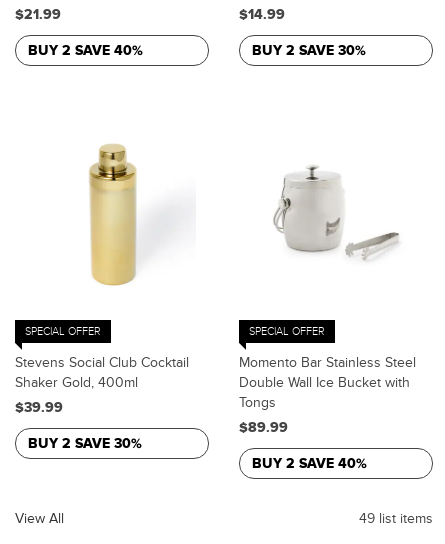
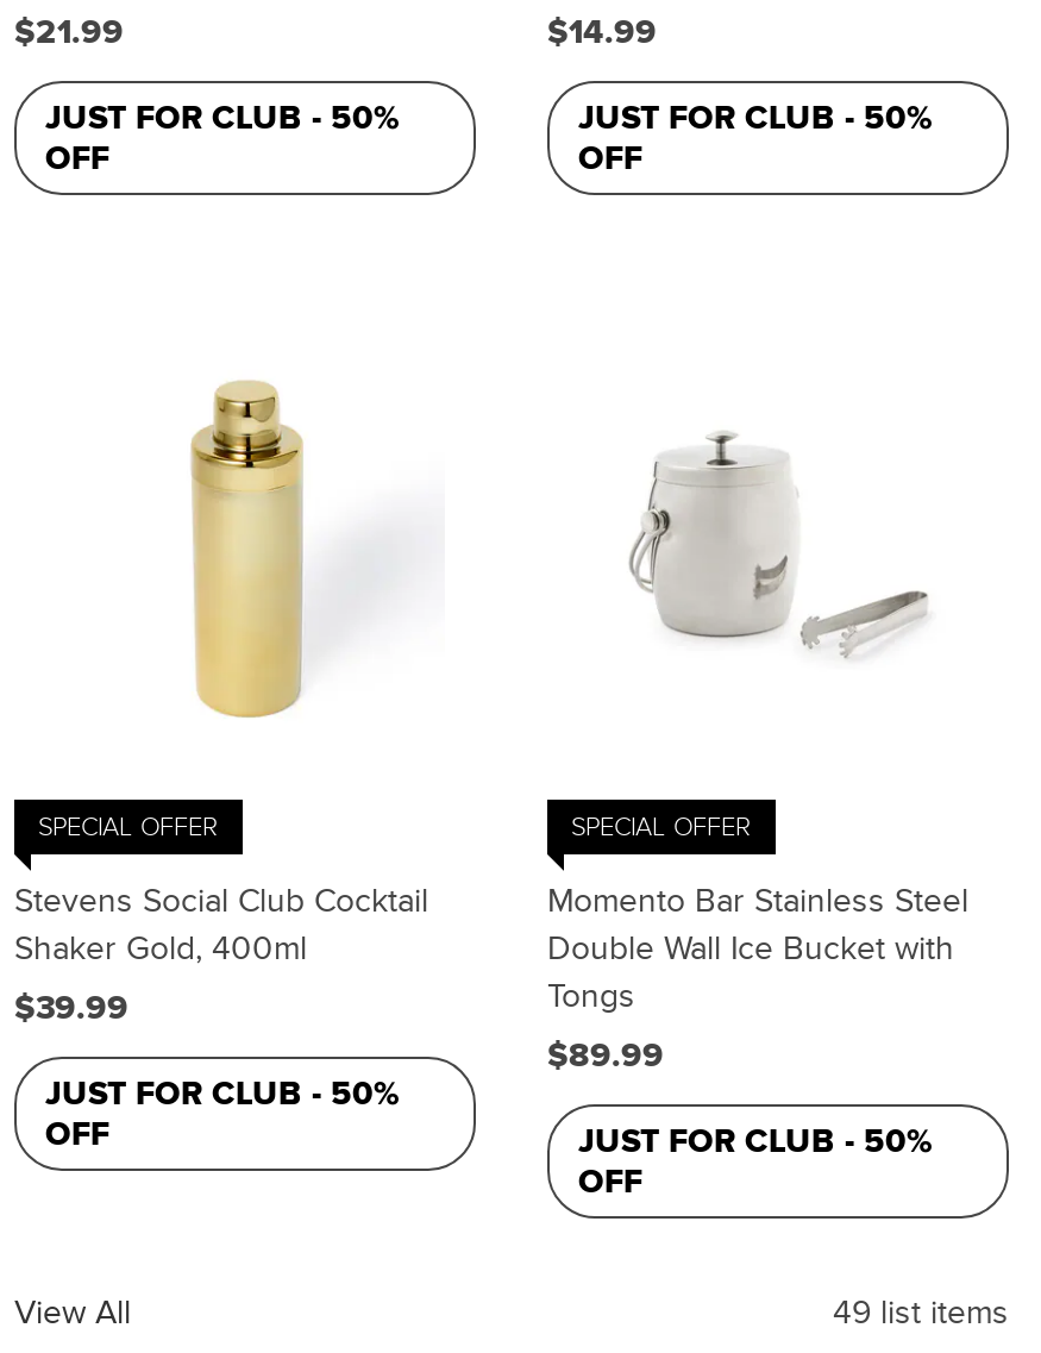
- BUY 2 SAVE 40%
+ JUST FOR CLUB - 50%
+ OFF

- BUY 2 SAVE 30%
+ JUST FOR CLUB - 50%
+ OFF

- BUY 2 SAVE 30%
+ JUST FOR CLUB - 50%
+ OFF

- BUY 2 SAVE 40%
+ JUST FOR CLUB - 50%
+ OFF
